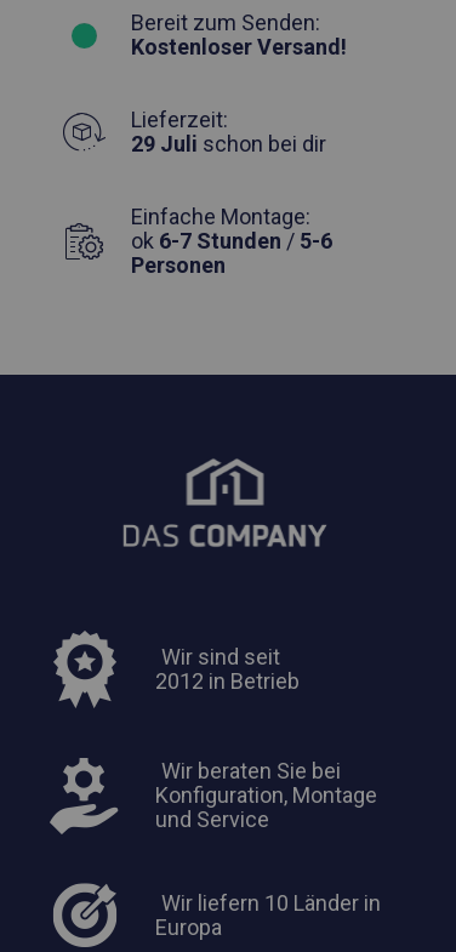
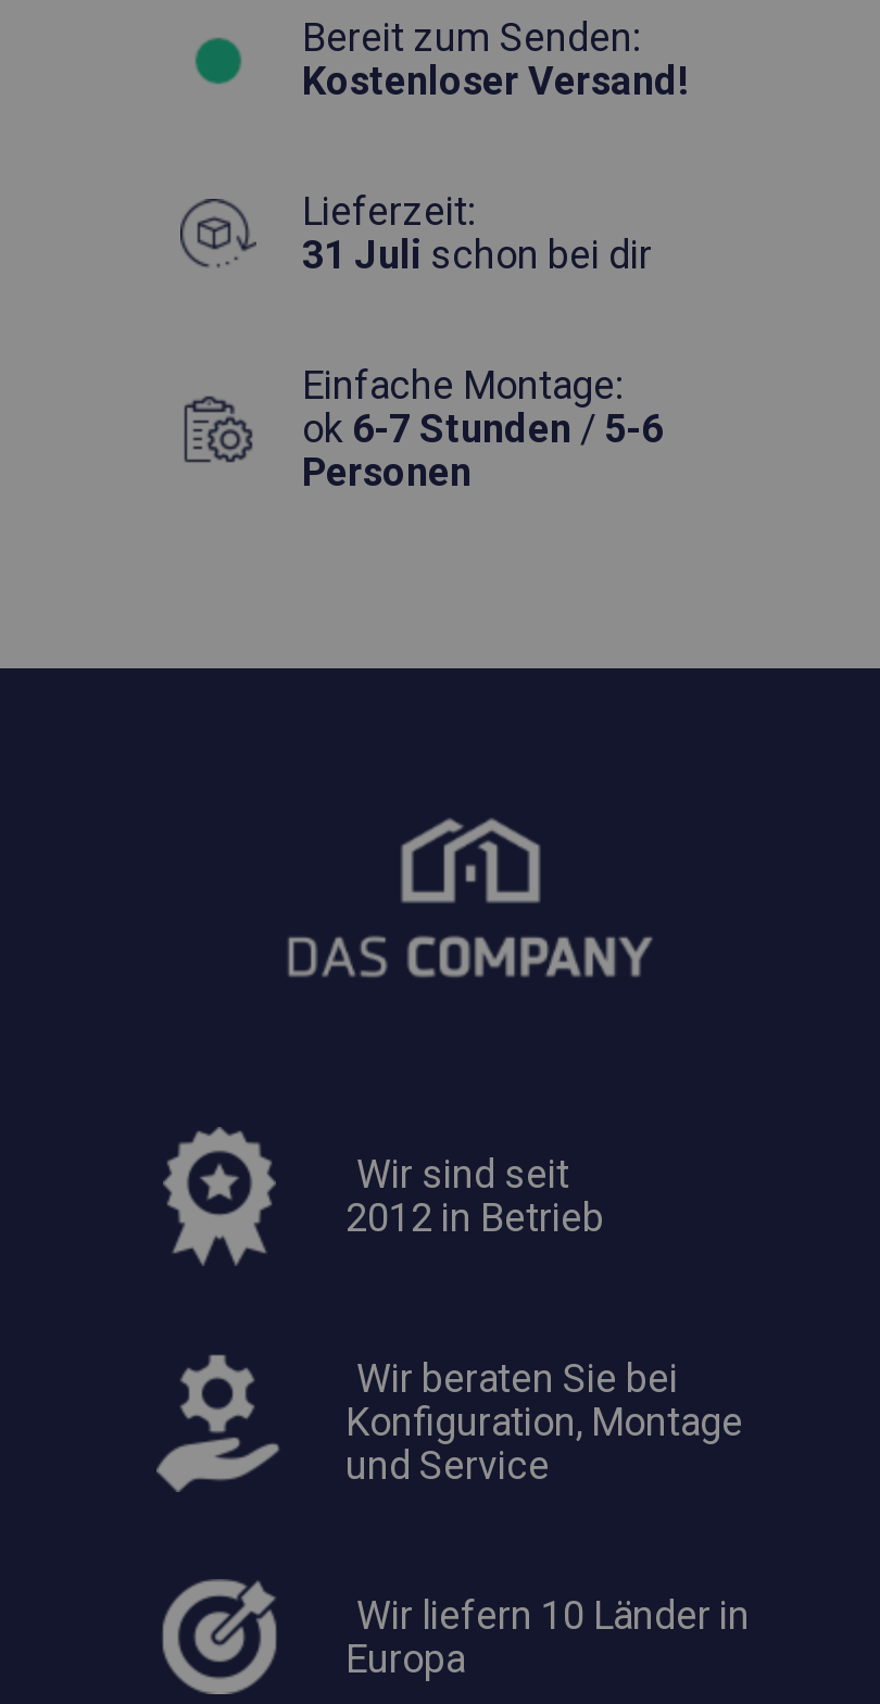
- 29 Juli schon bei dir
+ 31 Juli schon bei dir
